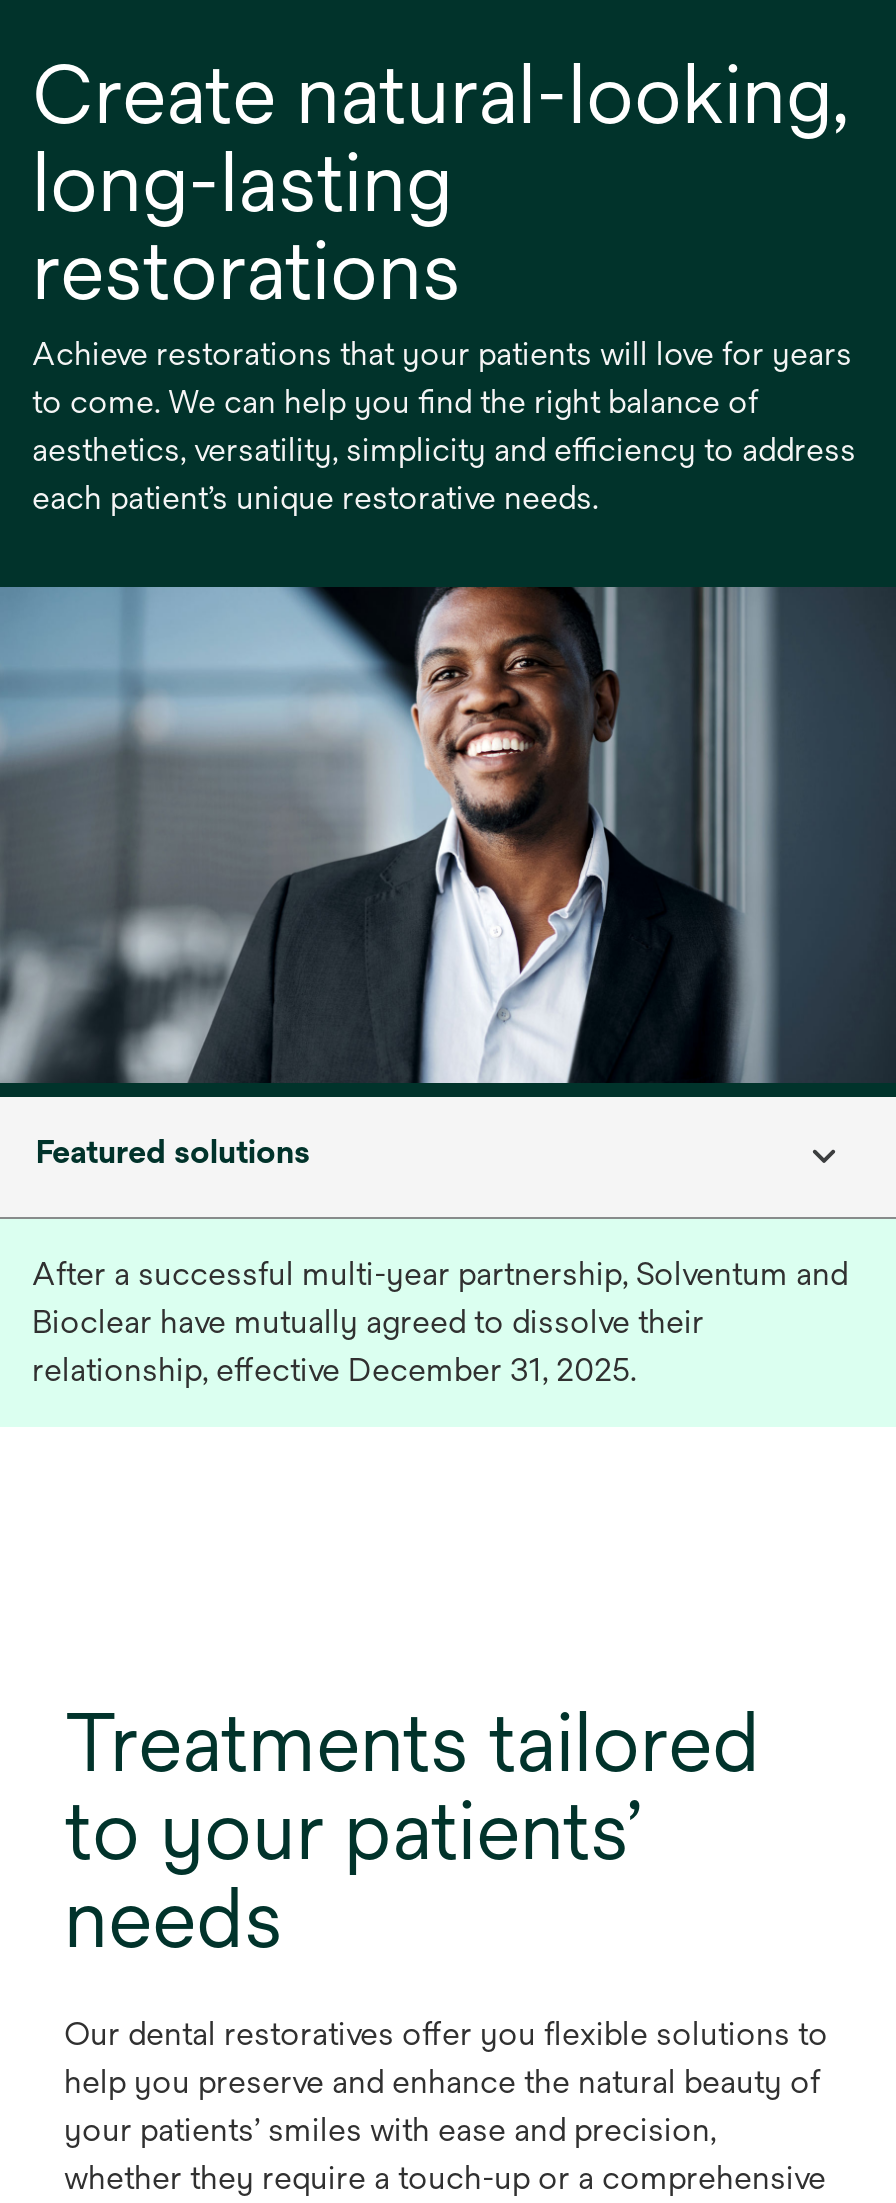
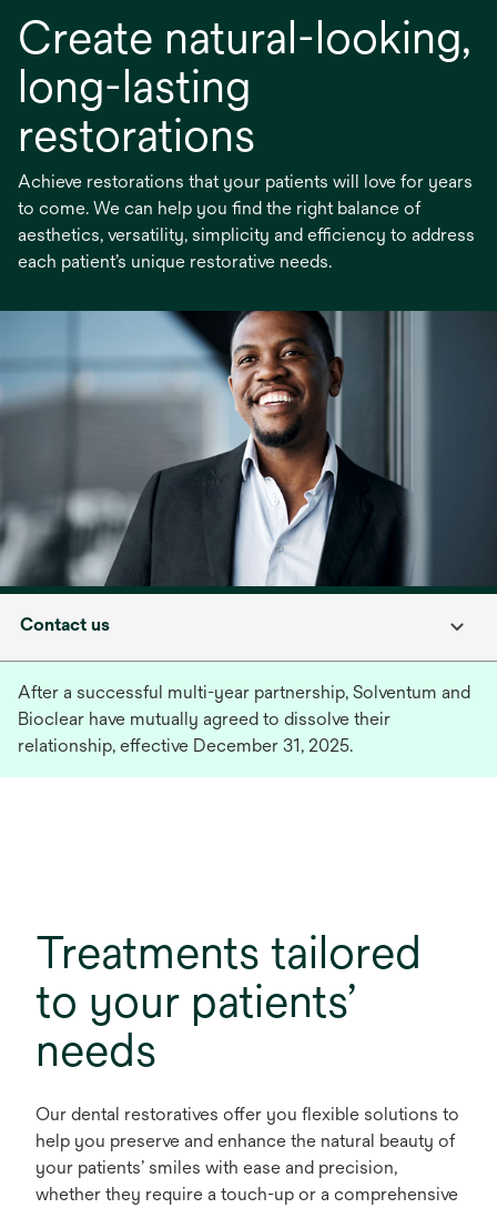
- Featured solutions
+ Contact us
